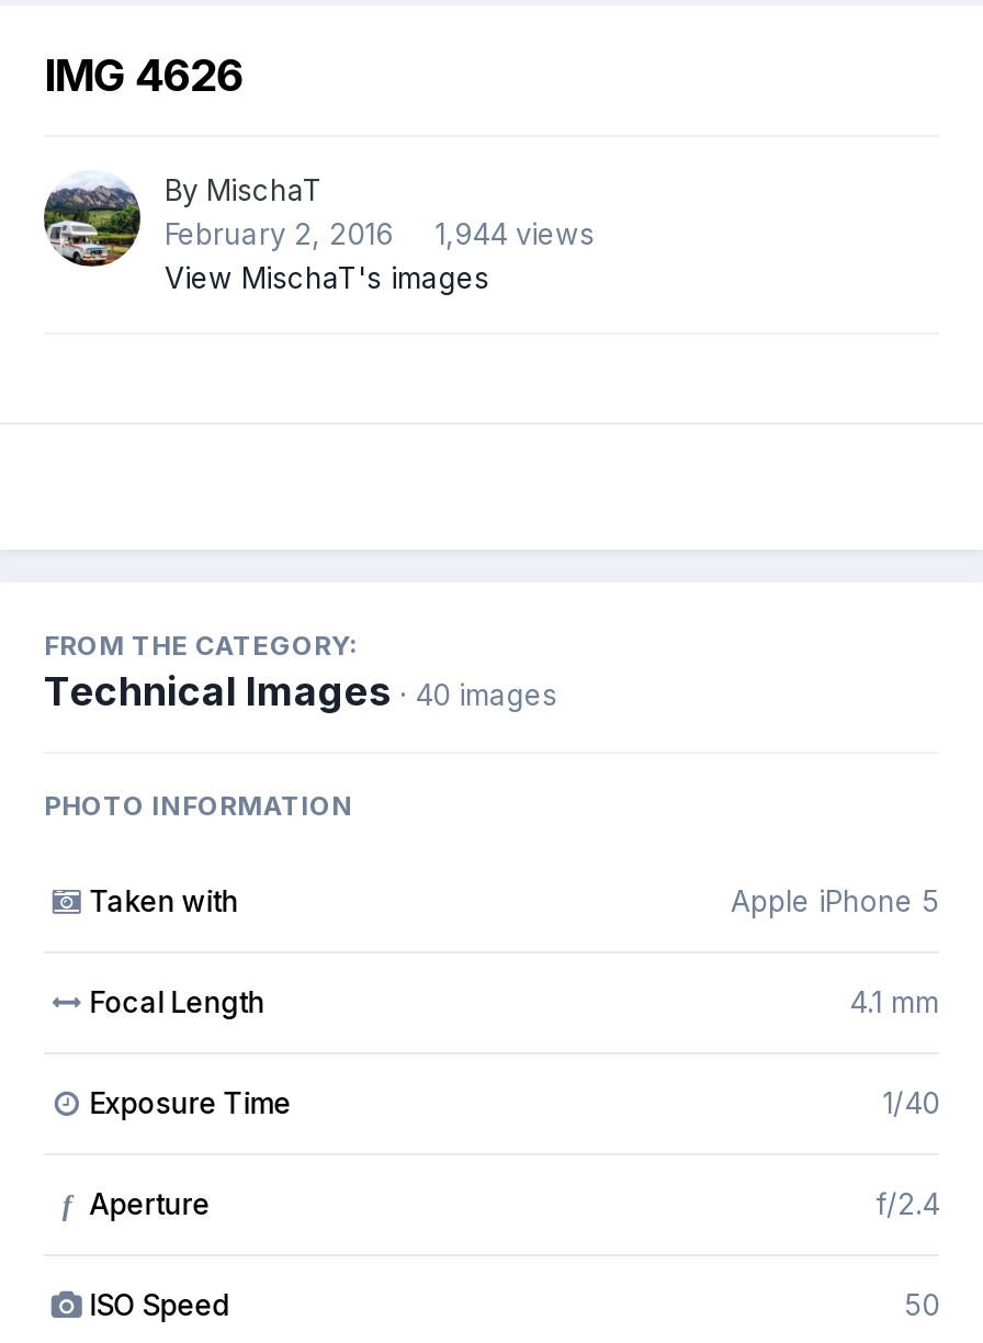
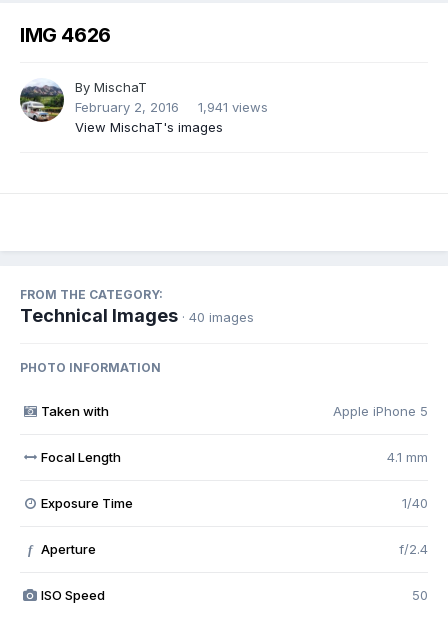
- February 2, 2016 1,944 views
+ February 2, 2016 1,941 views
